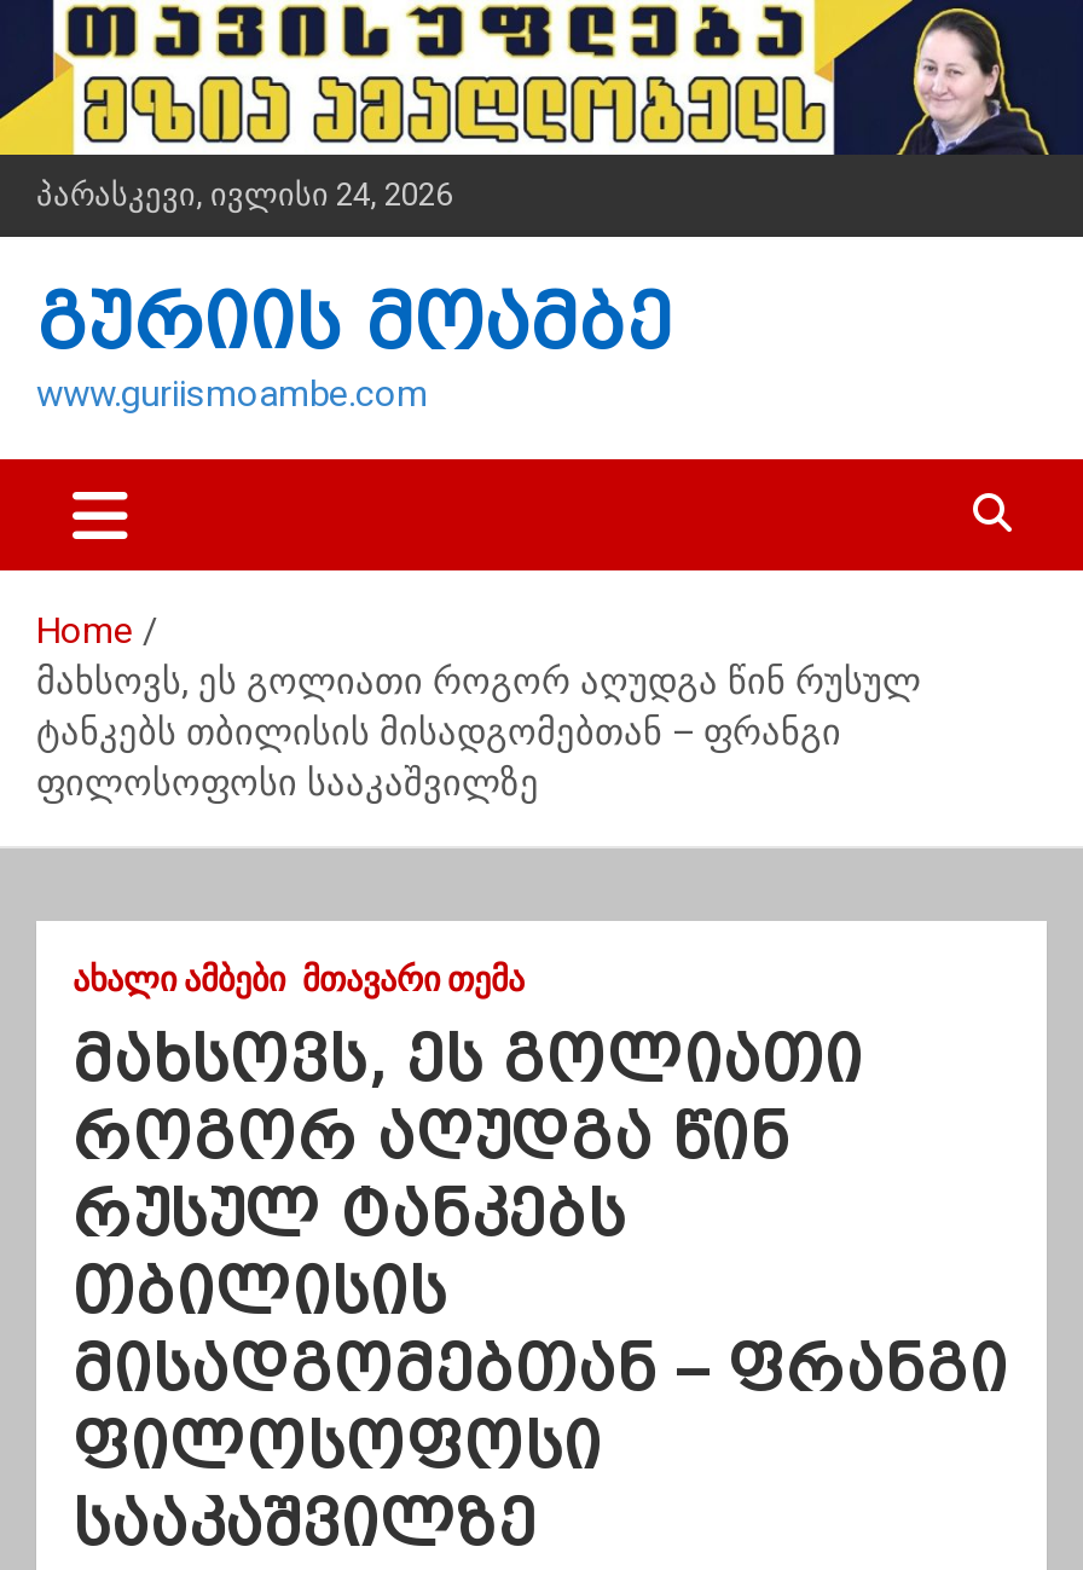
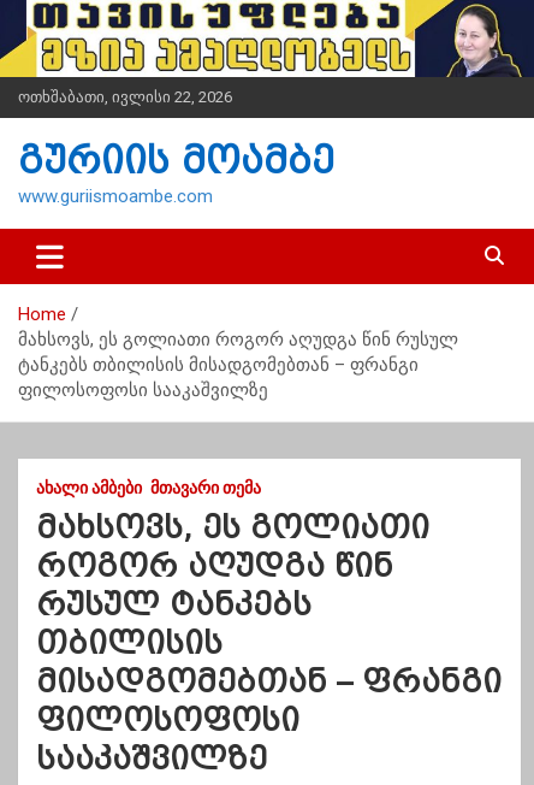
- პარასკევი, ივლისი 24, 2026
+ ოთხშაბათი, ივლისი 22, 2026
